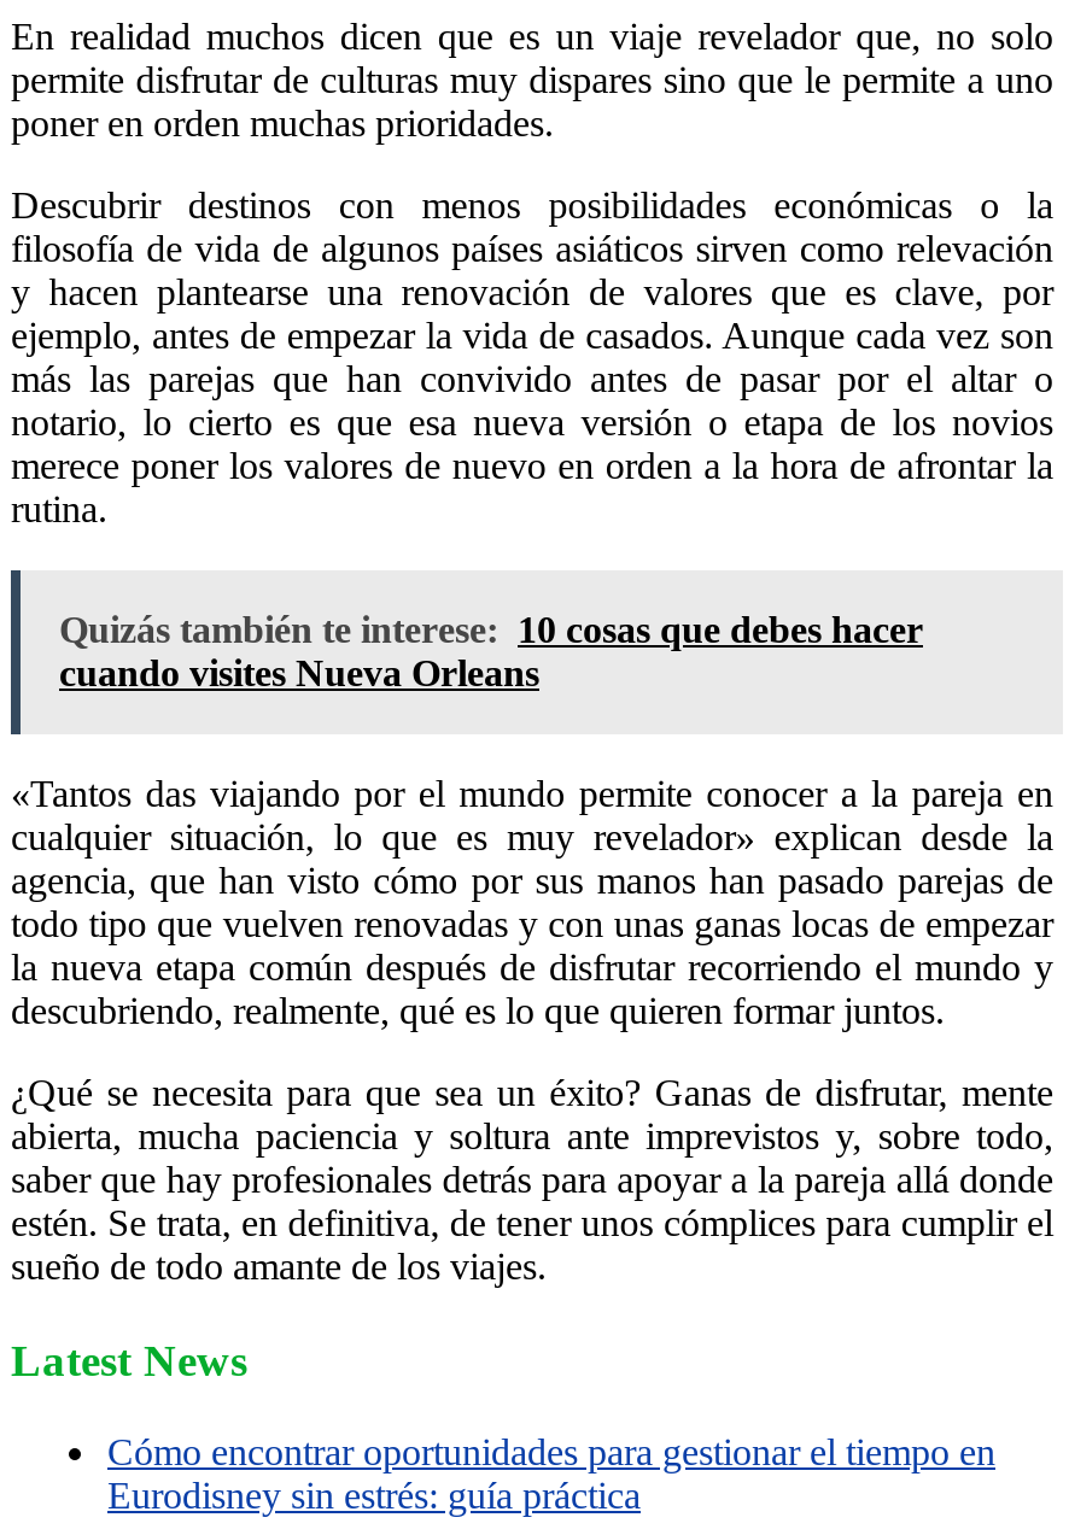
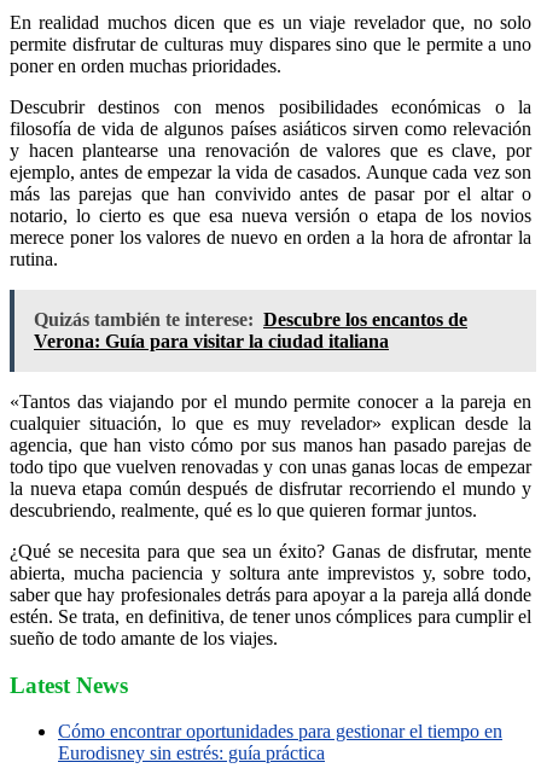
- Quizás también te interese: 10 cosas que debes hacer
- cuando visites Nueva Orleans
+ Quizás también te interese: Descubre los encantos de
+ Verona: Guía para visitar la ciudad italiana
